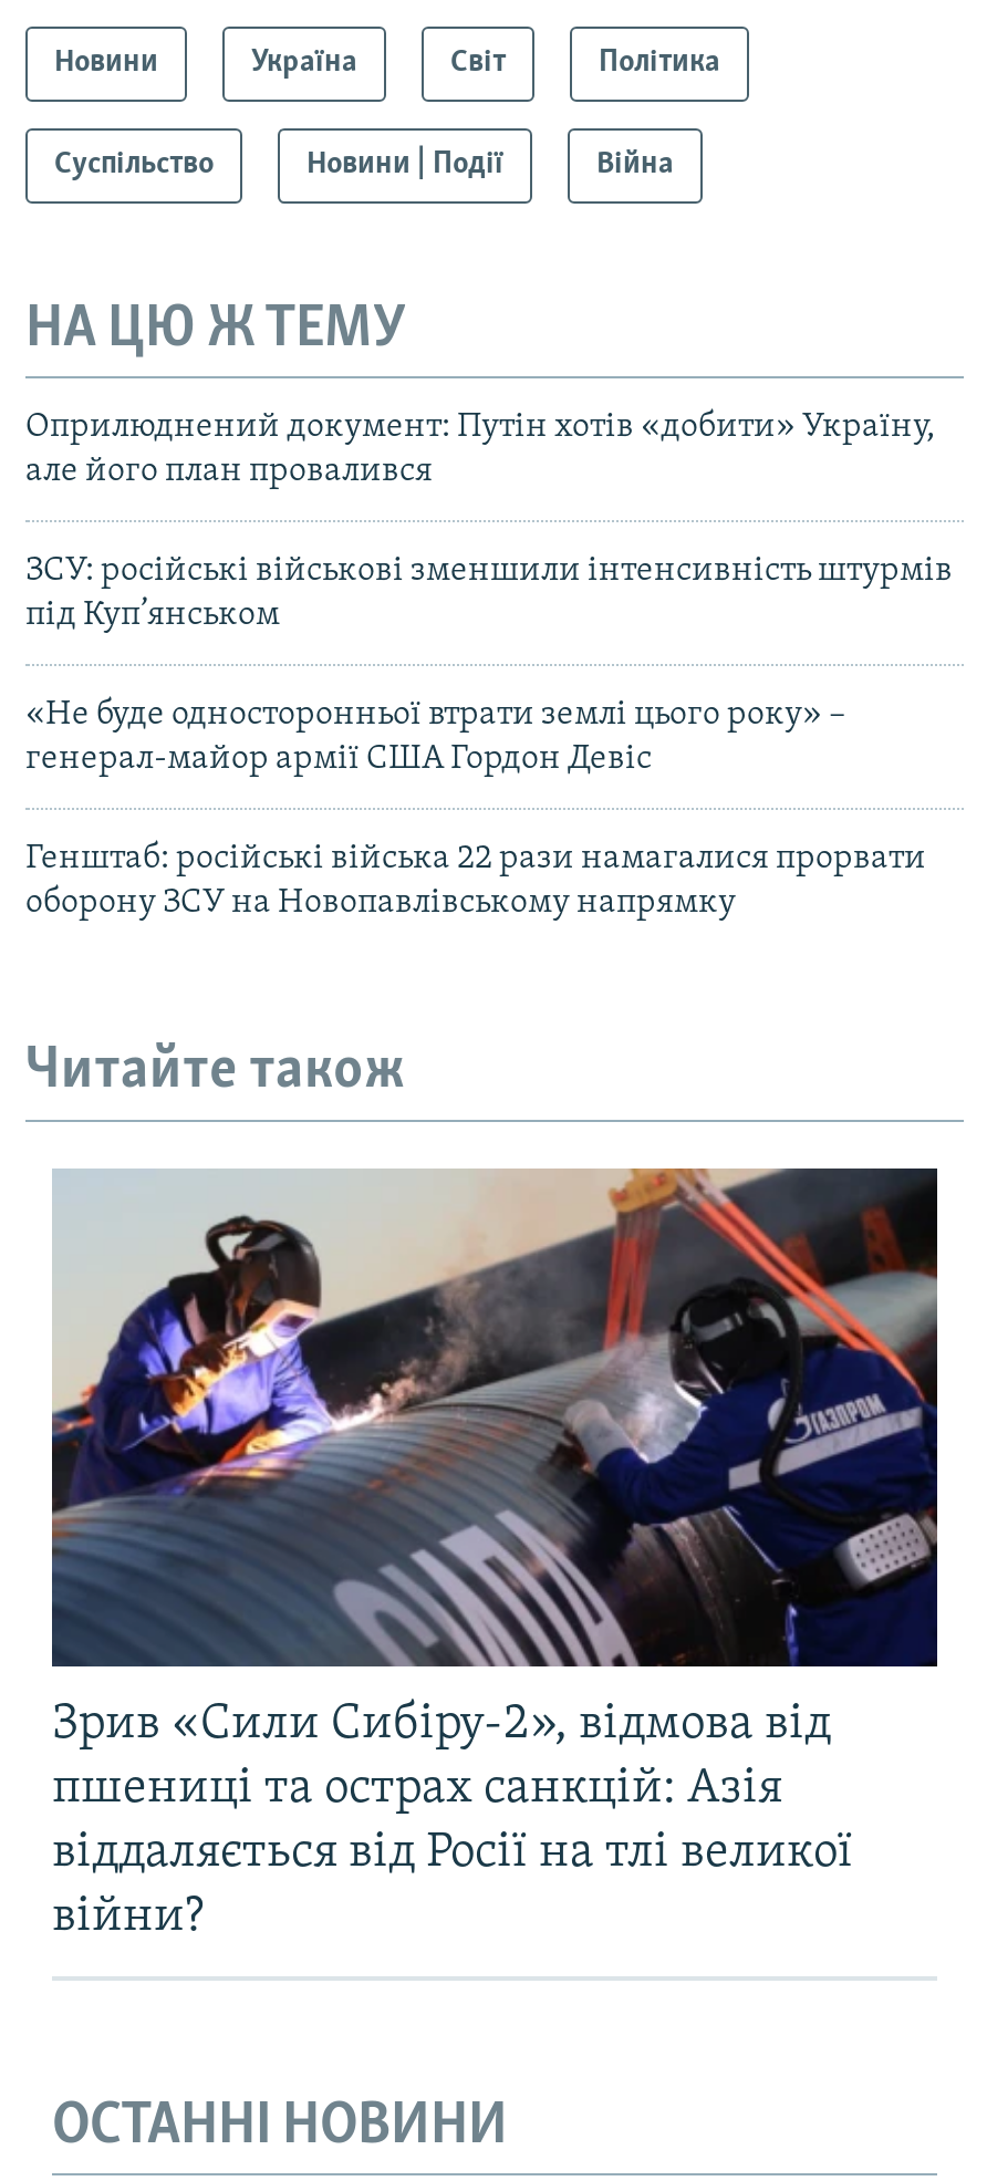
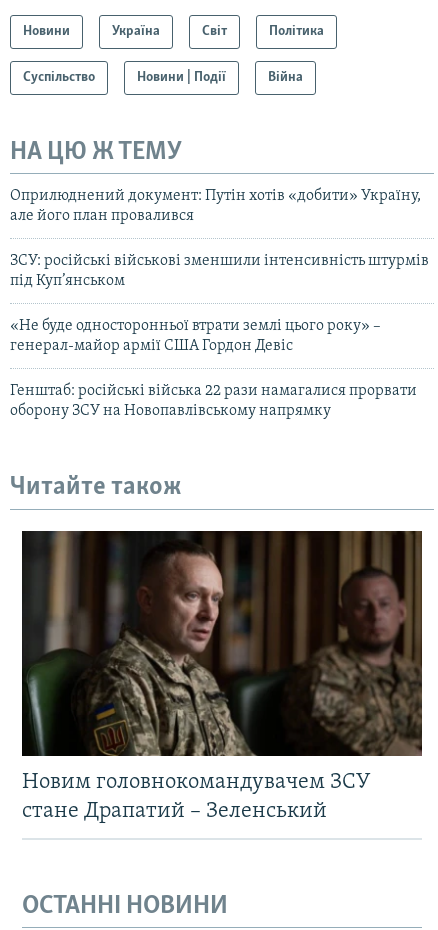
- [image]
- Зрив «Сили Сибіру-2», відмова від
- пшениці та острах санкцій: Азія
- віддаляється від Росії на тлі великої
- війни?
+ [image]
+ Новим головнокомандувачем ЗСУ
+ стане Драпатий – Зеленський
